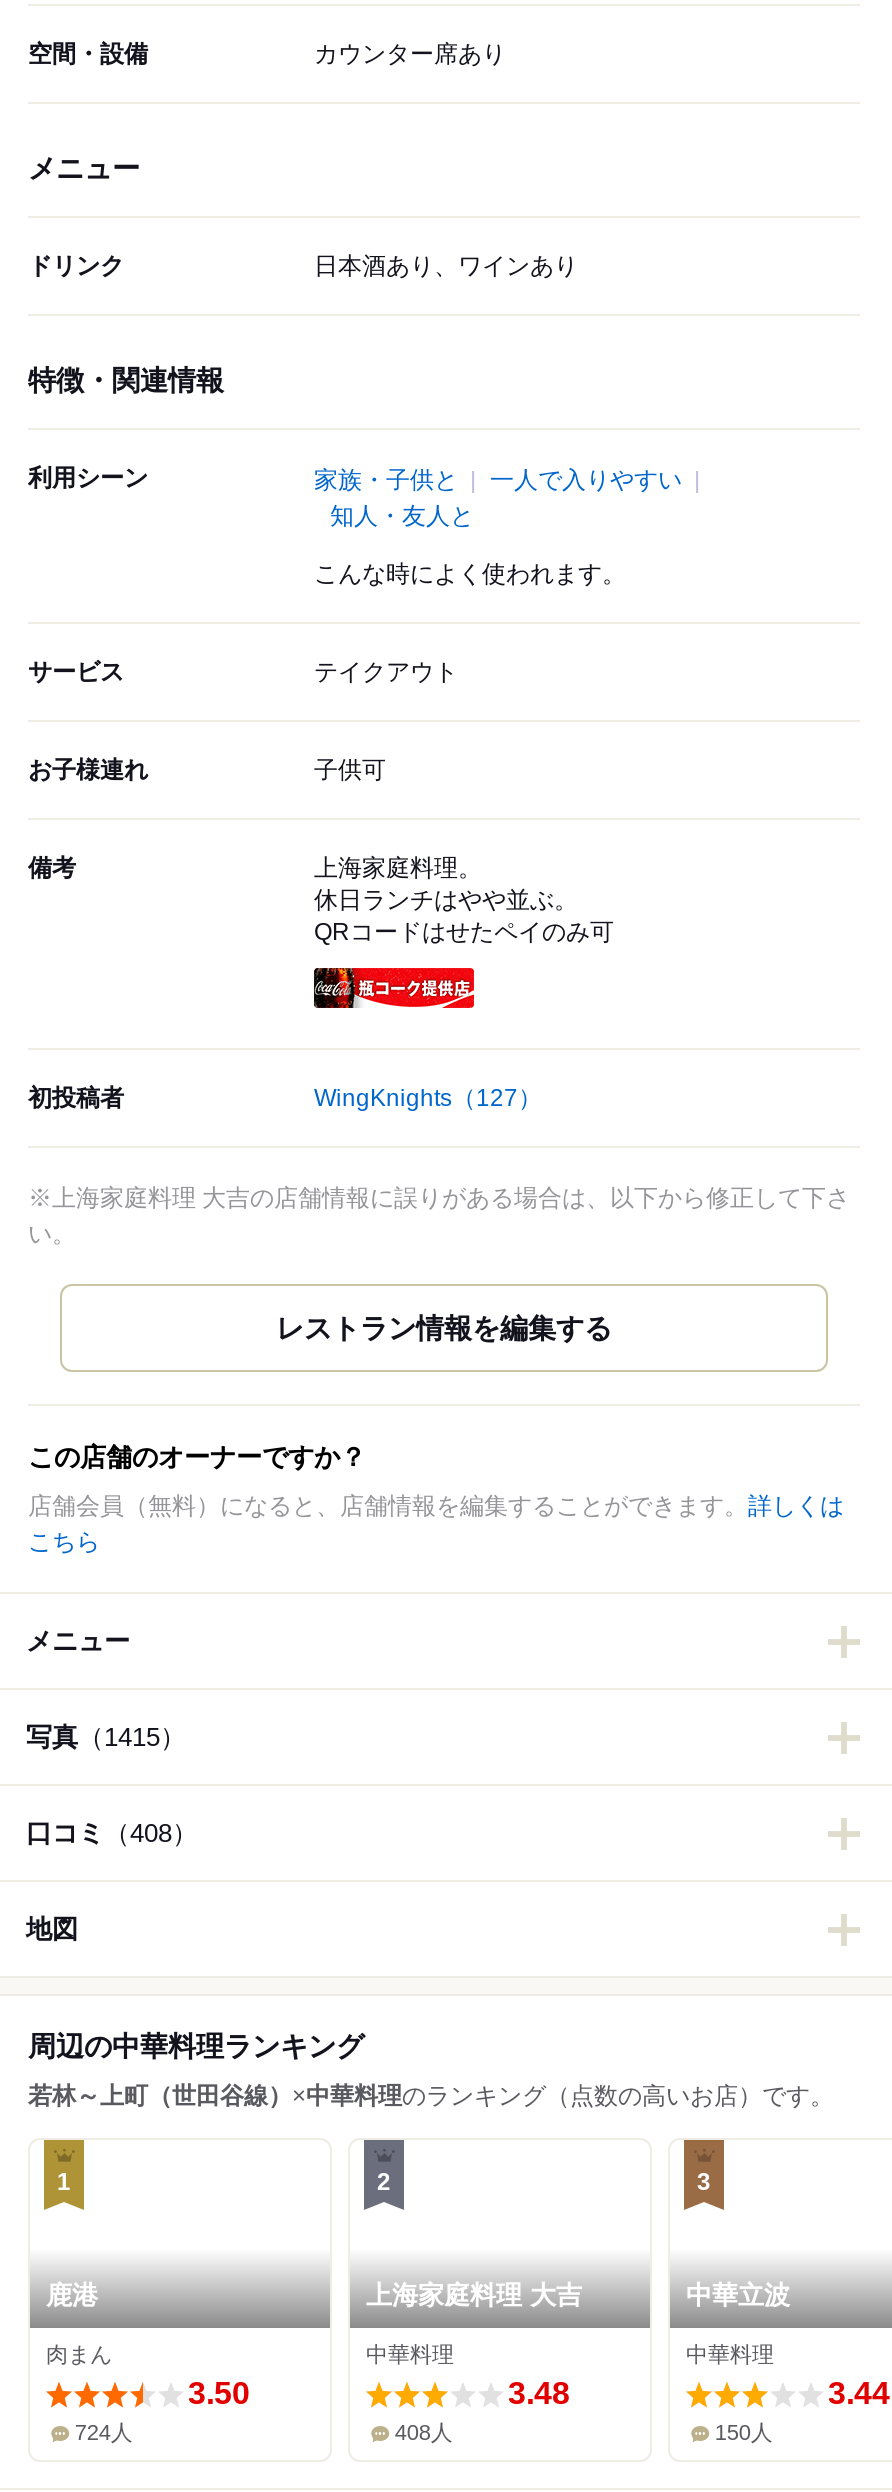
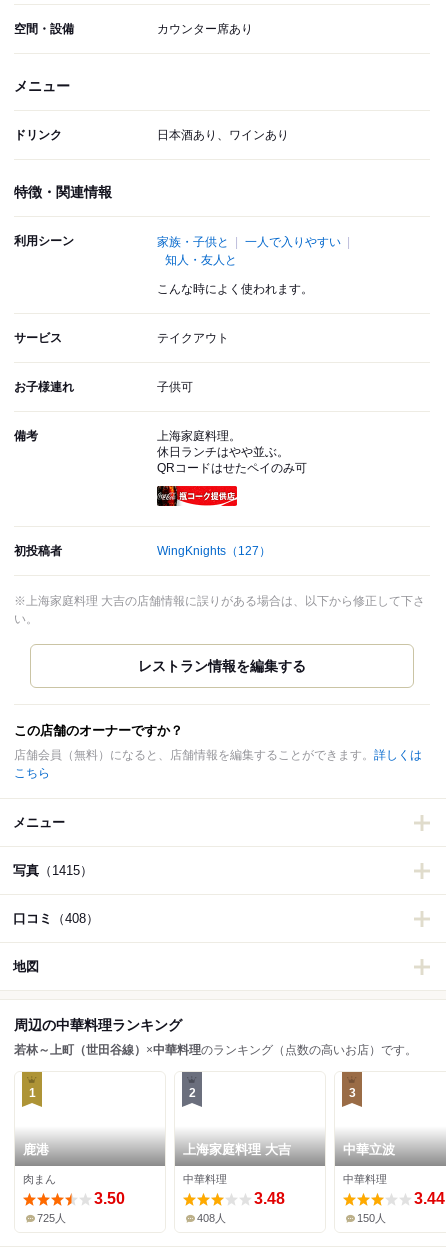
- 724人
+ 725人
